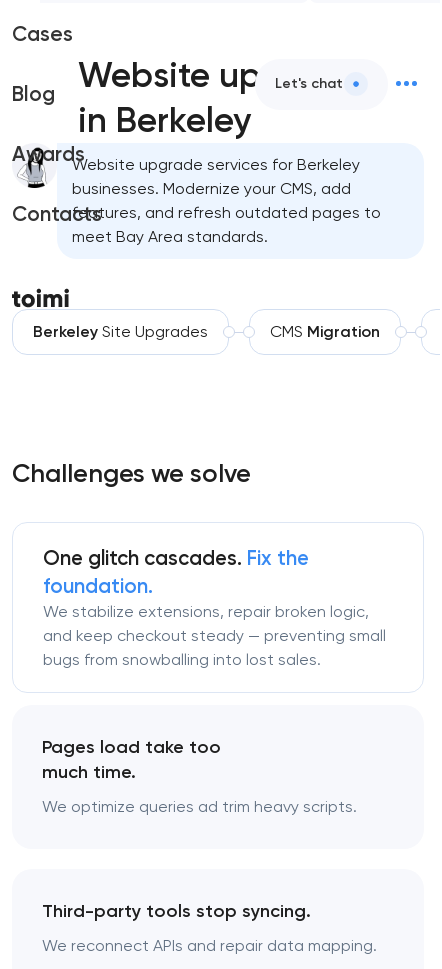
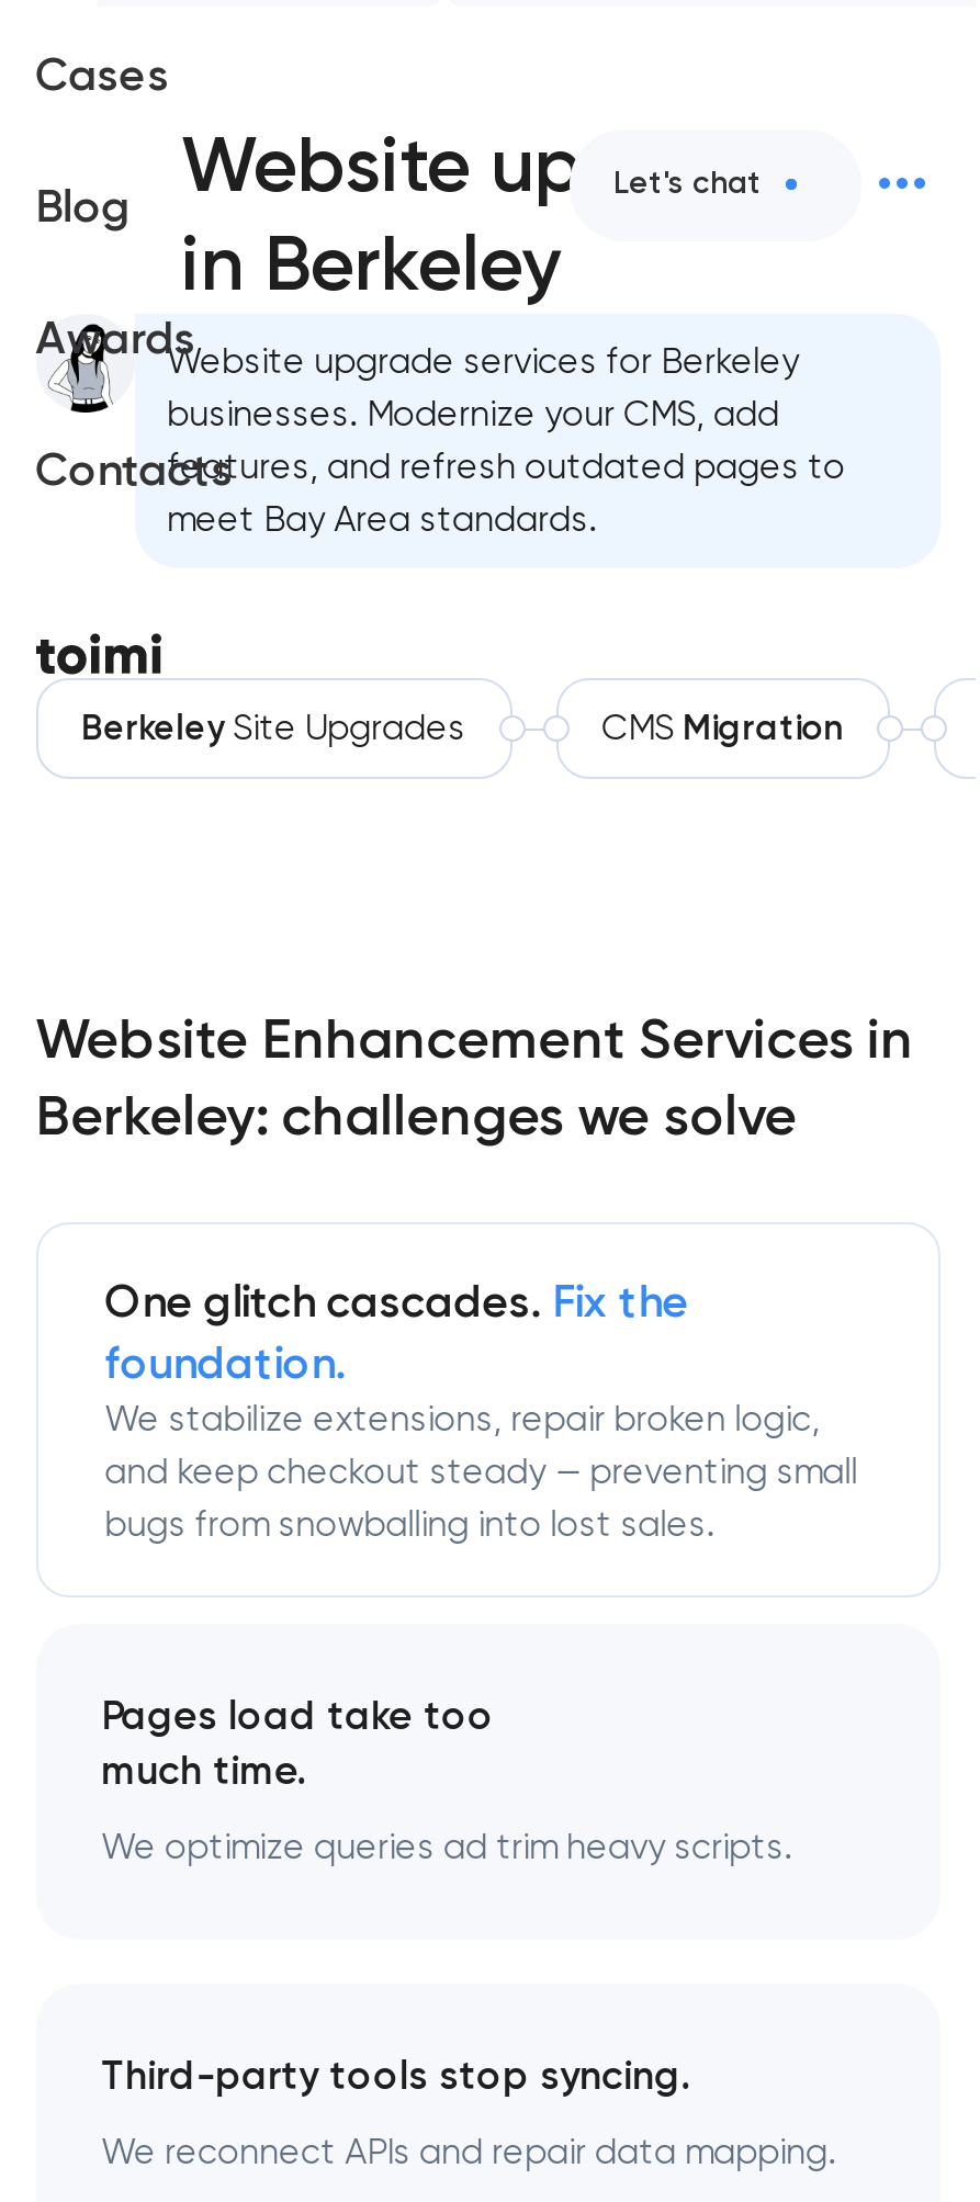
- Challenges we solve
+ Website Enhancement Services in
+ Berkeley: challenges we solve
